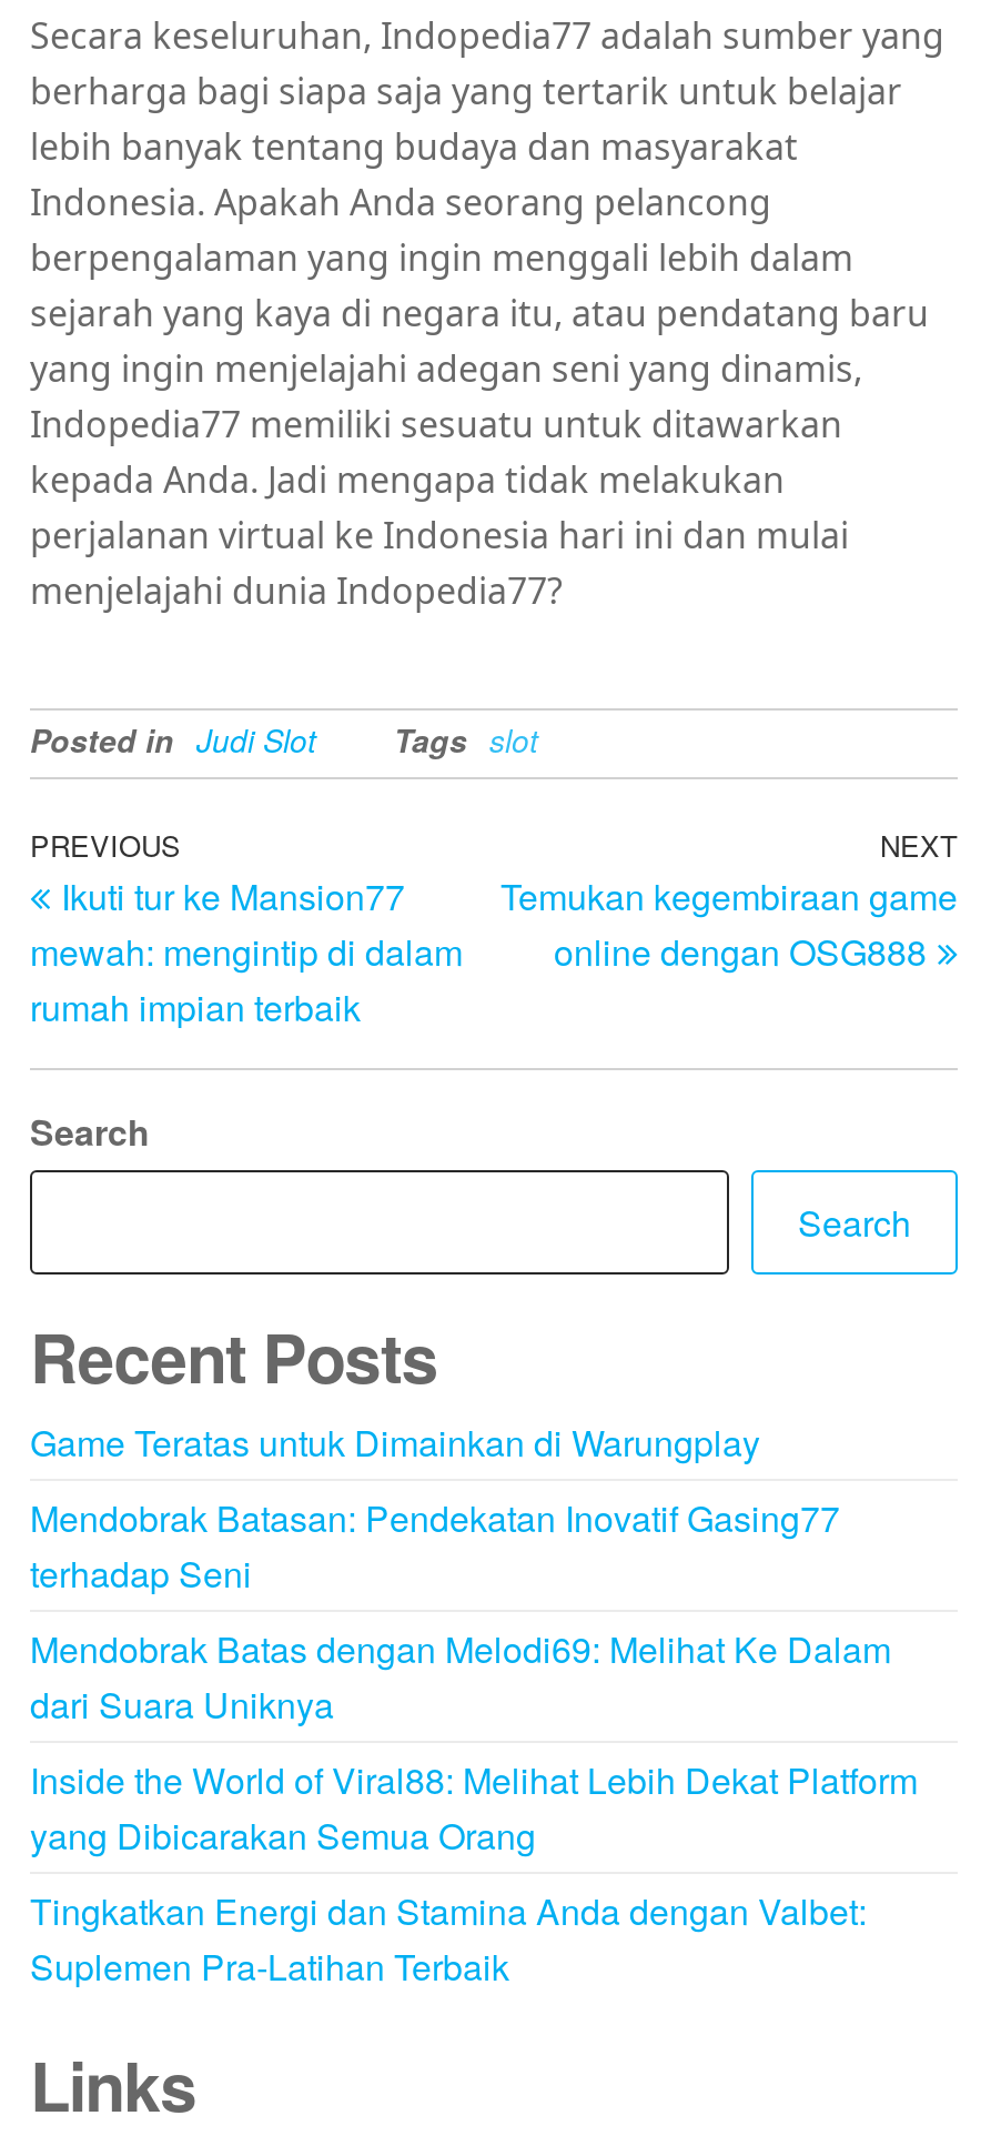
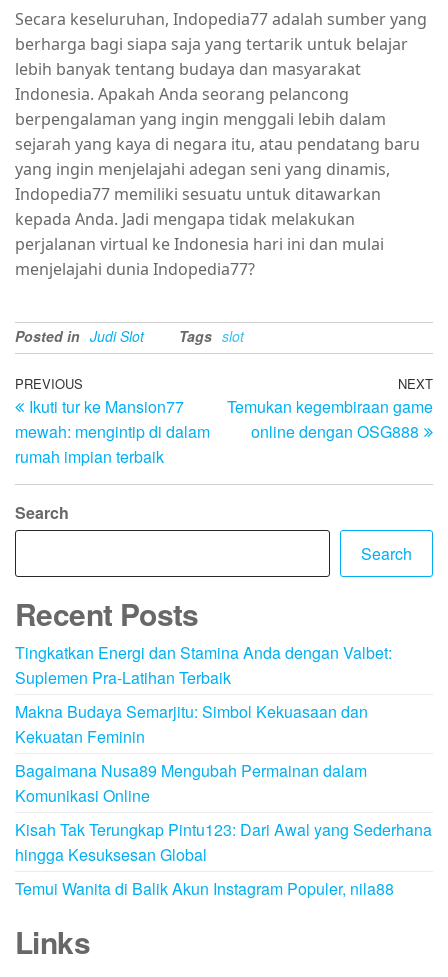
- Game Teratas untuk Dimainkan di Warungplay
- Mendobrak Batasan: Pendekatan Inovatif Gasing77
- terhadap Seni
- Mendobrak Batas dengan Melodi69: Melihat Ke Dalam
- dari Suara Uniknya
- Inside the World of Viral88: Melihat Lebih Dekat Platform
- yang Dibicarakan Semua Orang

moved up: Tingkatkan Energi dan Stamina Anda dengan Valbet: | Suplemen Pra-Latihan Terbaik

+ Makna Budaya Semarjitu: Simbol Kekuasaan dan
+ Kekuatan Feminin
+ Bagaimana Nusa89 Mengubah Permainan dalam
+ Komunikasi Online
+ Kisah Tak Terungkap Pintu123: Dari Awal yang Sederhana
+ hingga Kesuksesan Global
+ Temui Wanita di Balik Akun Instagram Populer, nila88
